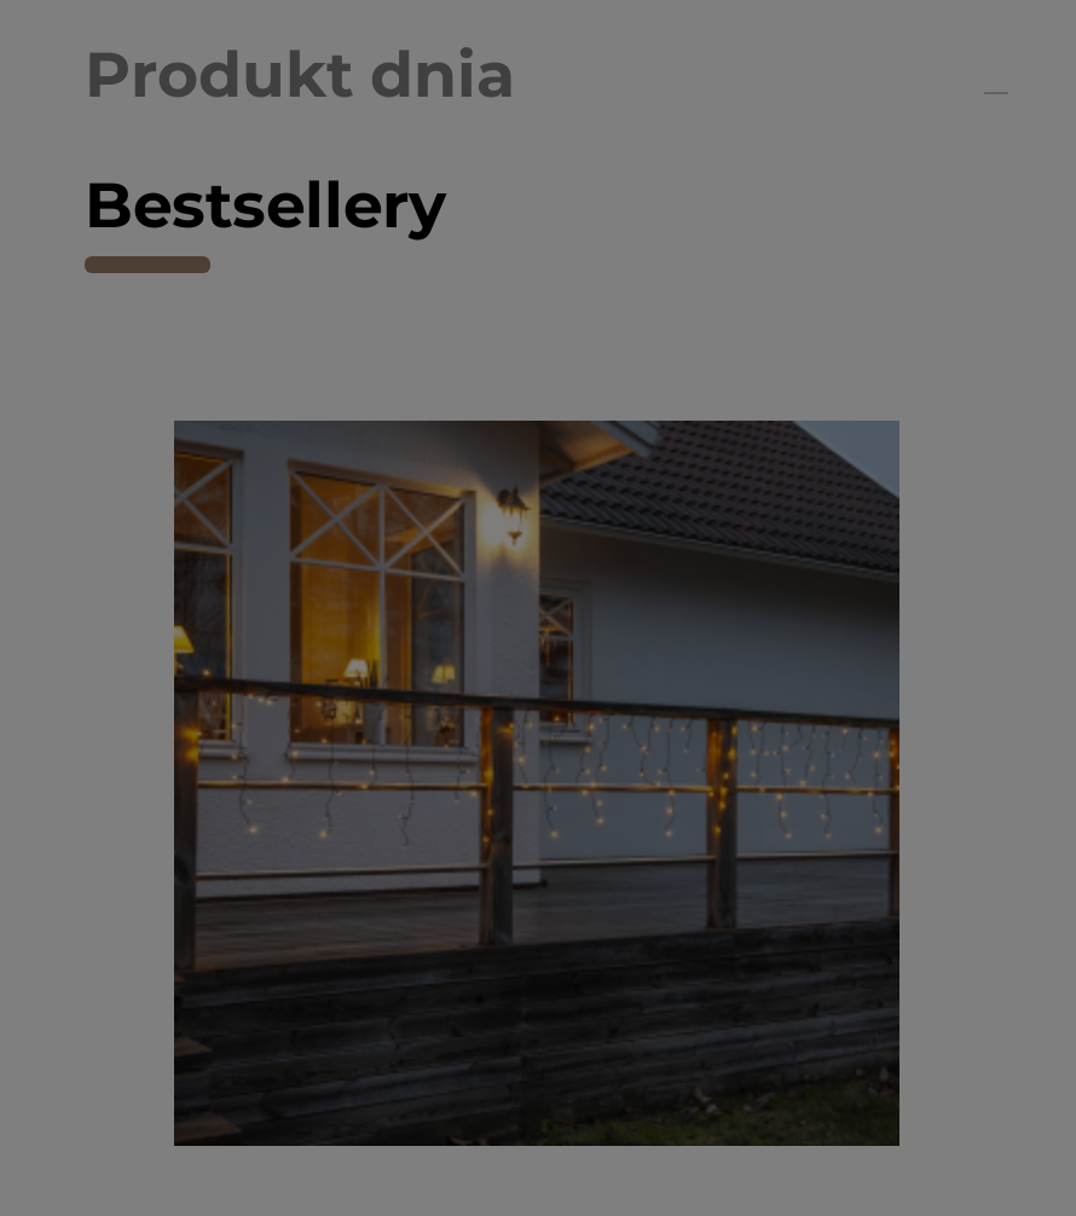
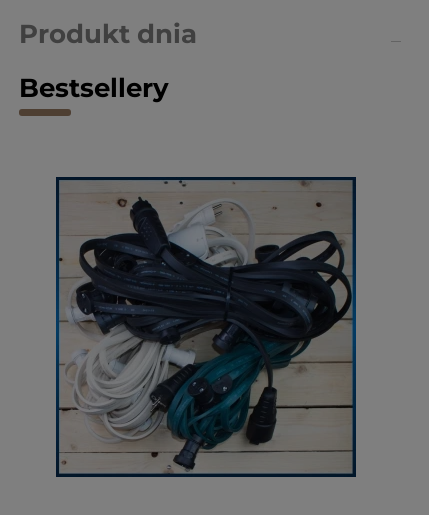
- [image]
+ [image]
